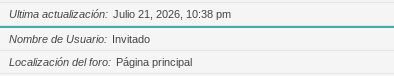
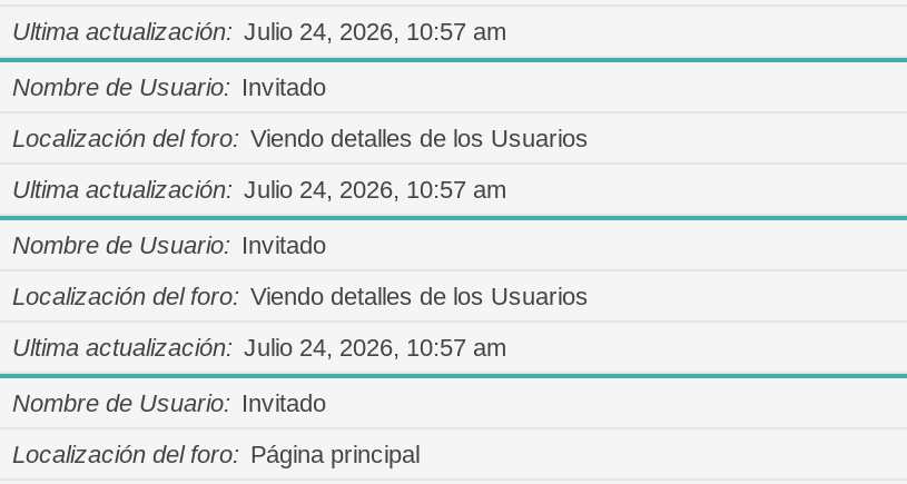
- Julio 21, 2026, 10:38 pm
+ Julio 24, 2026, 10:57 am
+ Nombre de Usuario
+ Invitado
+ Localización del foro
+ Viendo detalles de los Usuarios
+ Ultima actualización
+ Julio 24, 2026, 10:57 am
+ Nombre de Usuario
+ Invitado
+ Localización del foro
+ Viendo detalles de los Usuarios
+ Ultima actualización
+ Julio 24, 2026, 10:57 am
